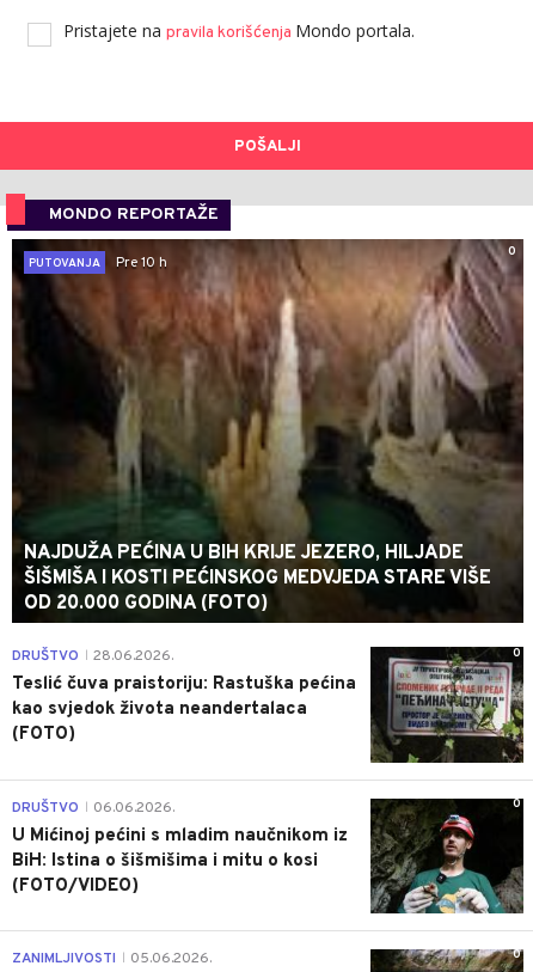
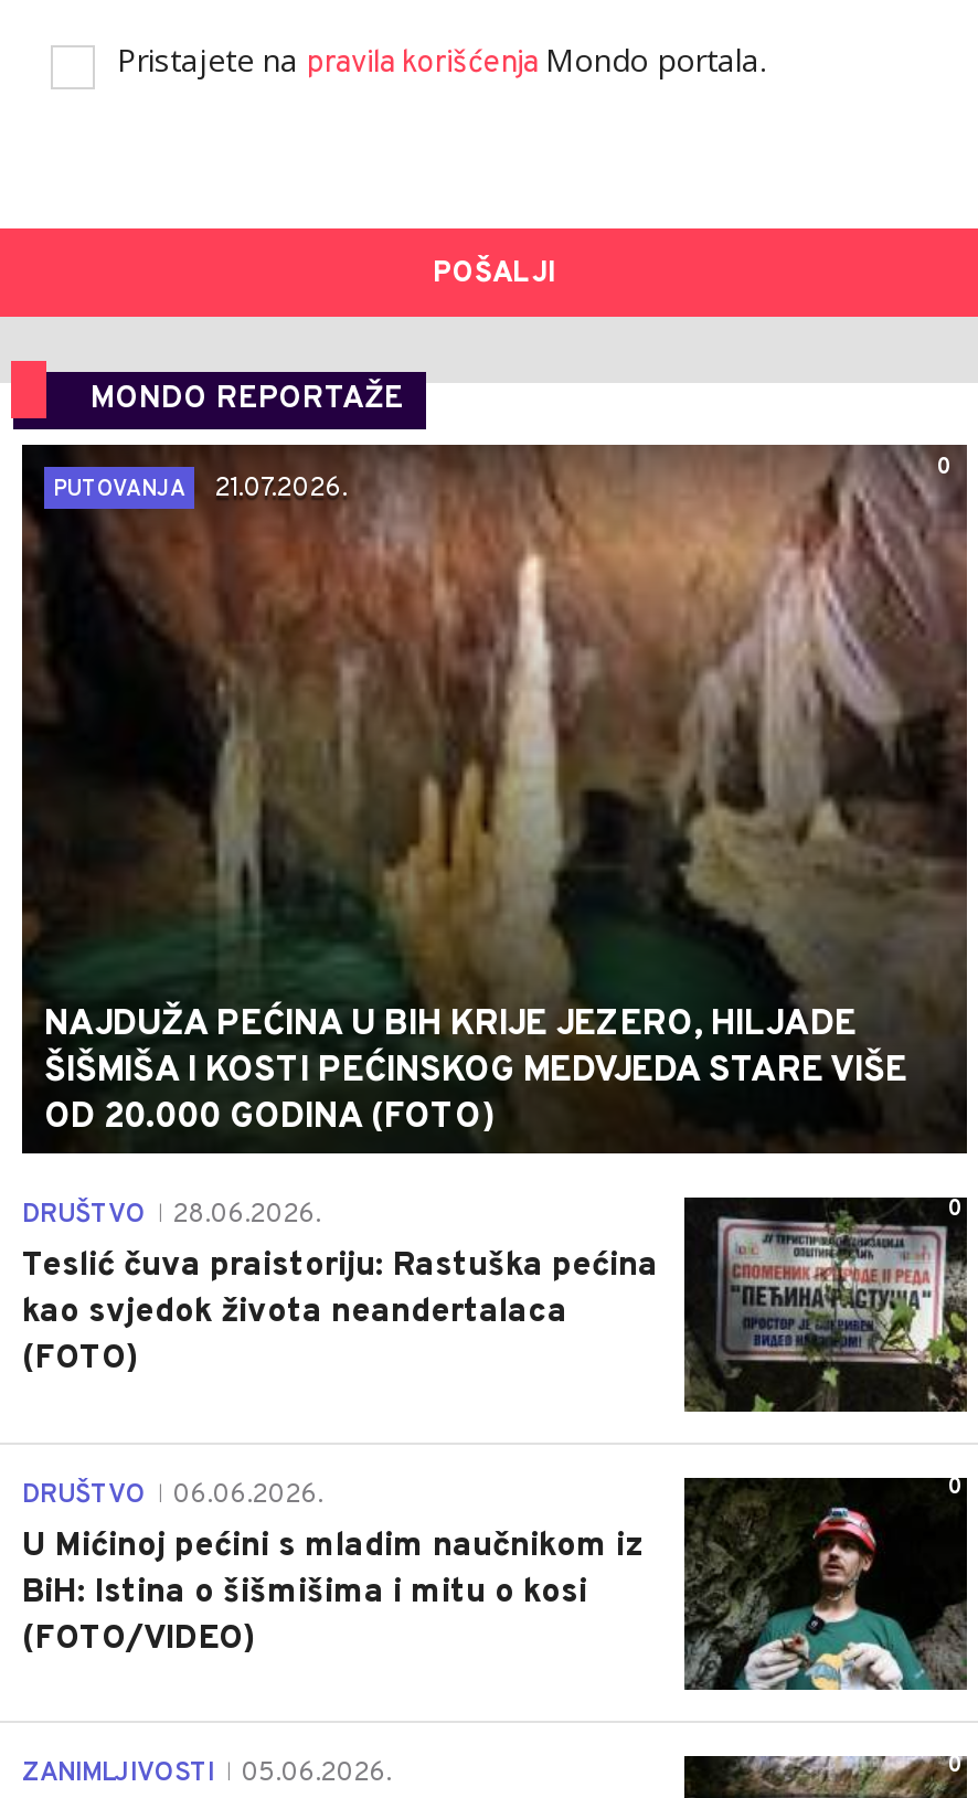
- PUTOVANJA Pre 10 h
+ PUTOVANJA 21.07.2026.
